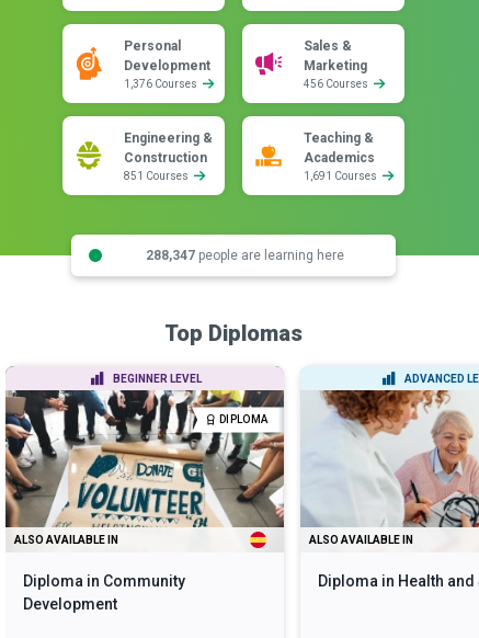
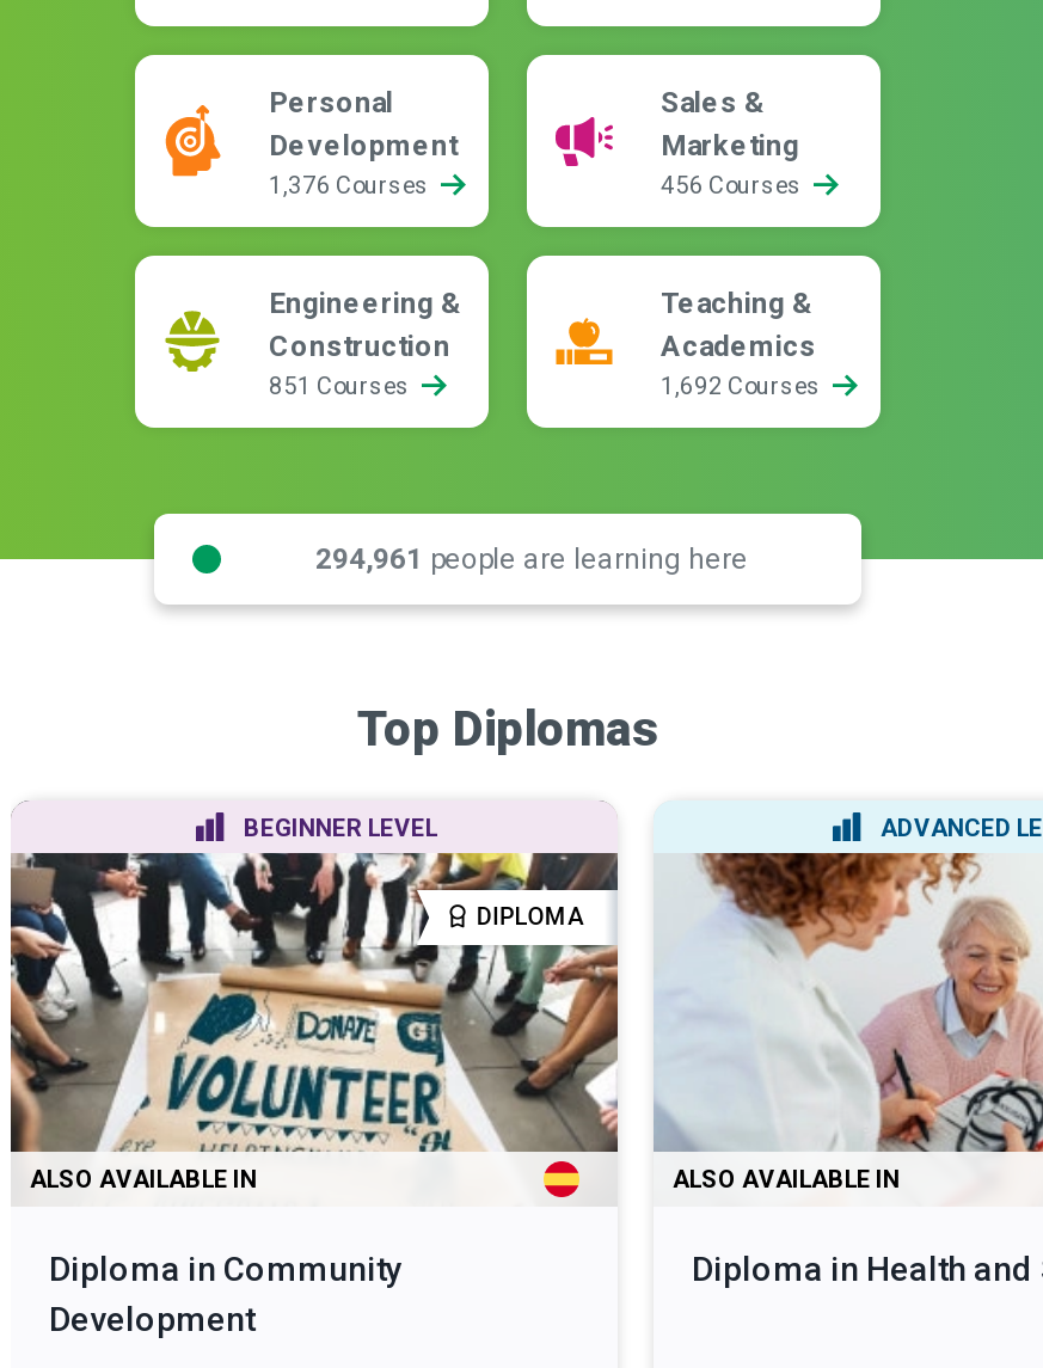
- 1,691 Courses
+ 1,692 Courses

- 288,347 people are learning here
+ 294,961 people are learning here
